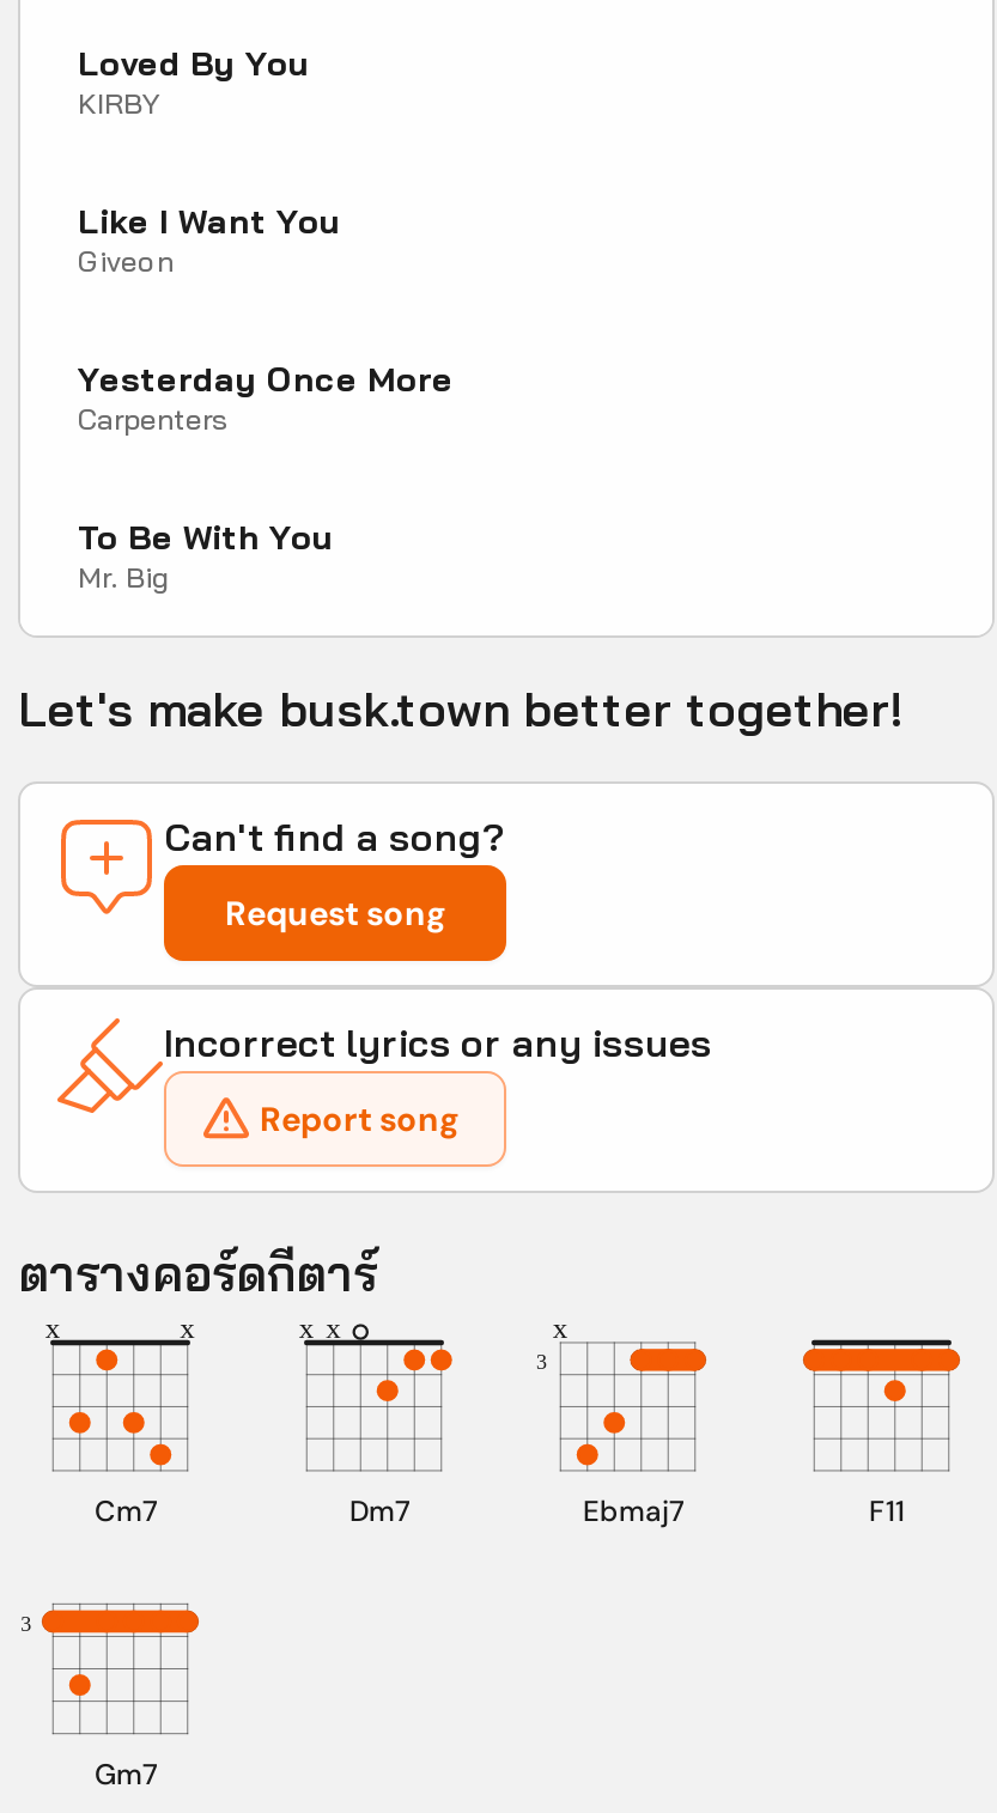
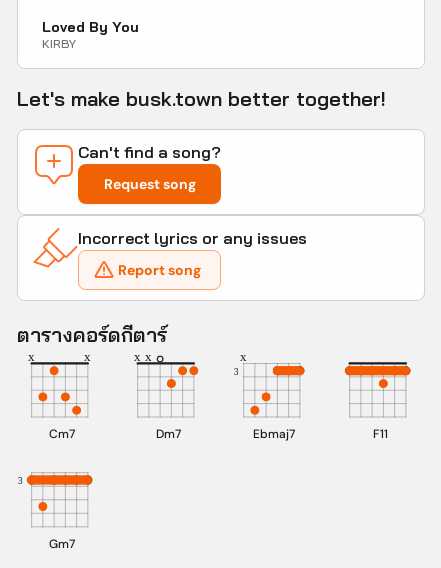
- Like I Want You
- Giveon
- Yesterday Once More
- Carpenters
- To Be With You
- Mr. Big
